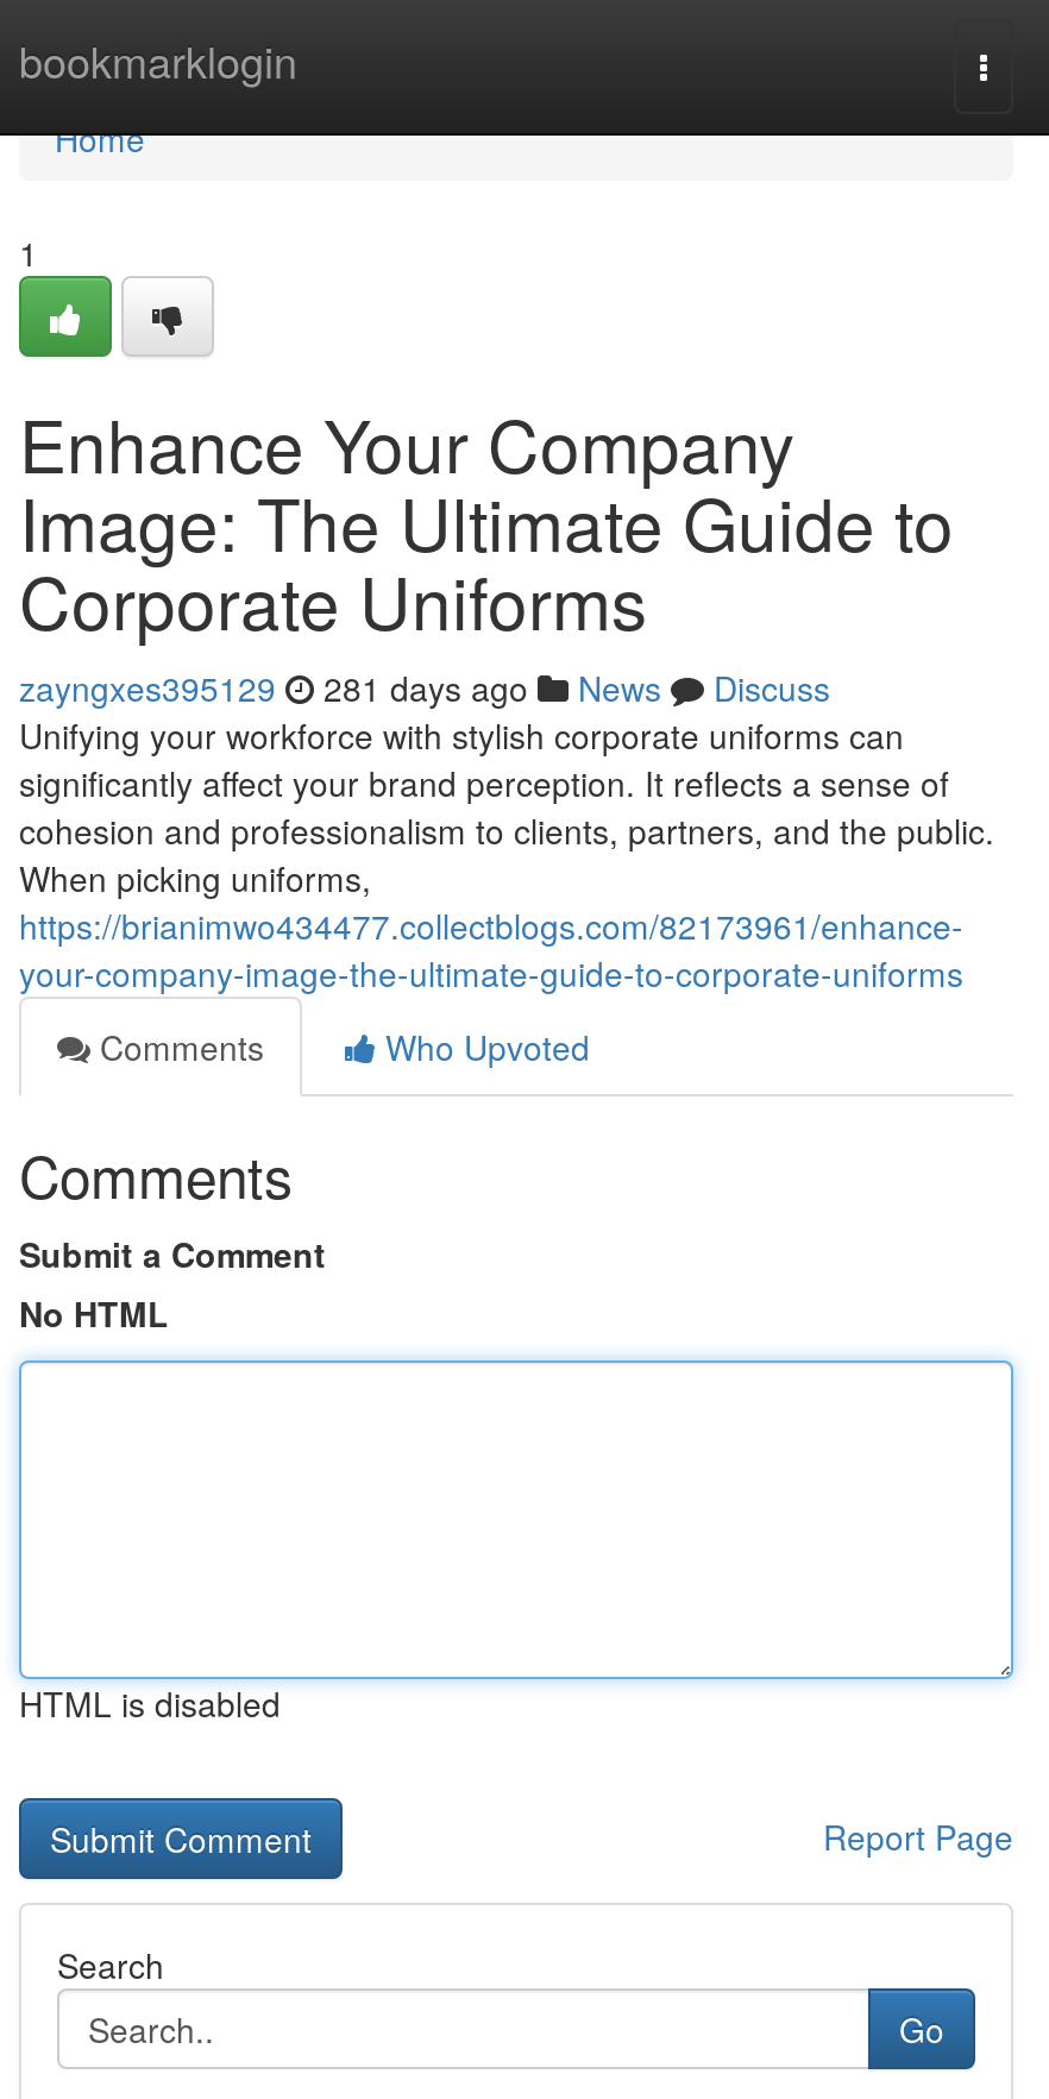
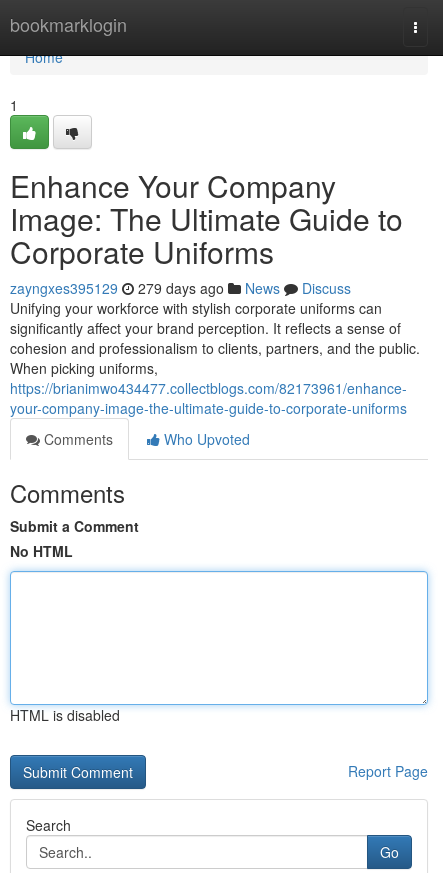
- zayngxes395129 281 days ago News Discuss
+ zayngxes395129 279 days ago News Discuss
